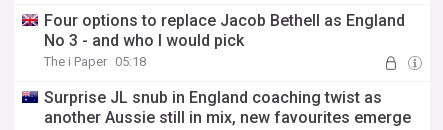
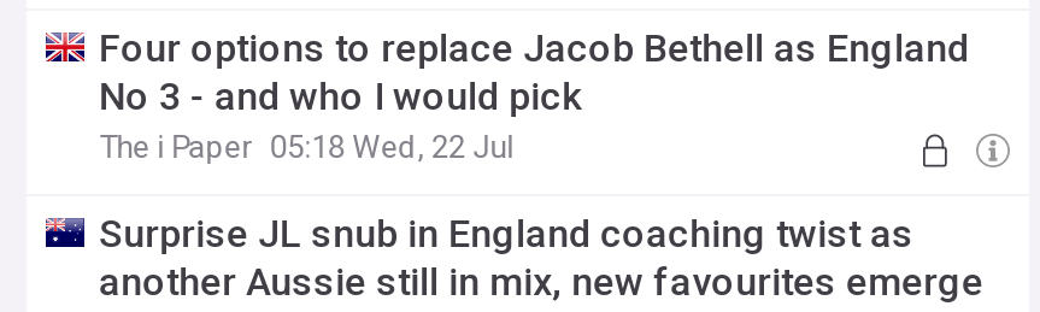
- The i Paper 05:18
+ The i Paper 05:18 Wed, 22 Jul
